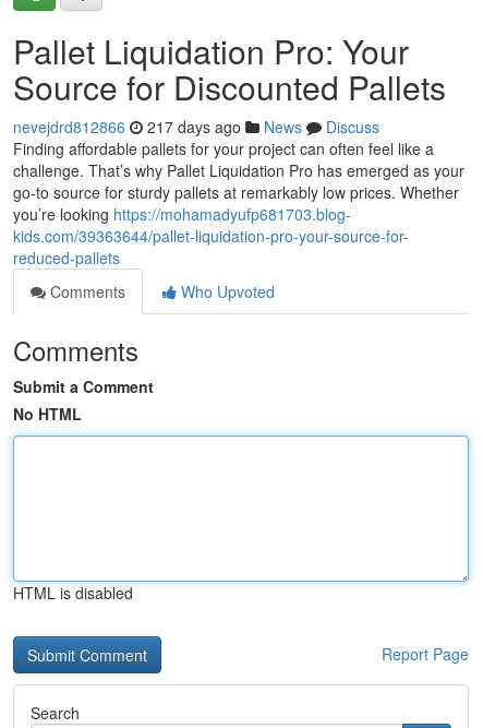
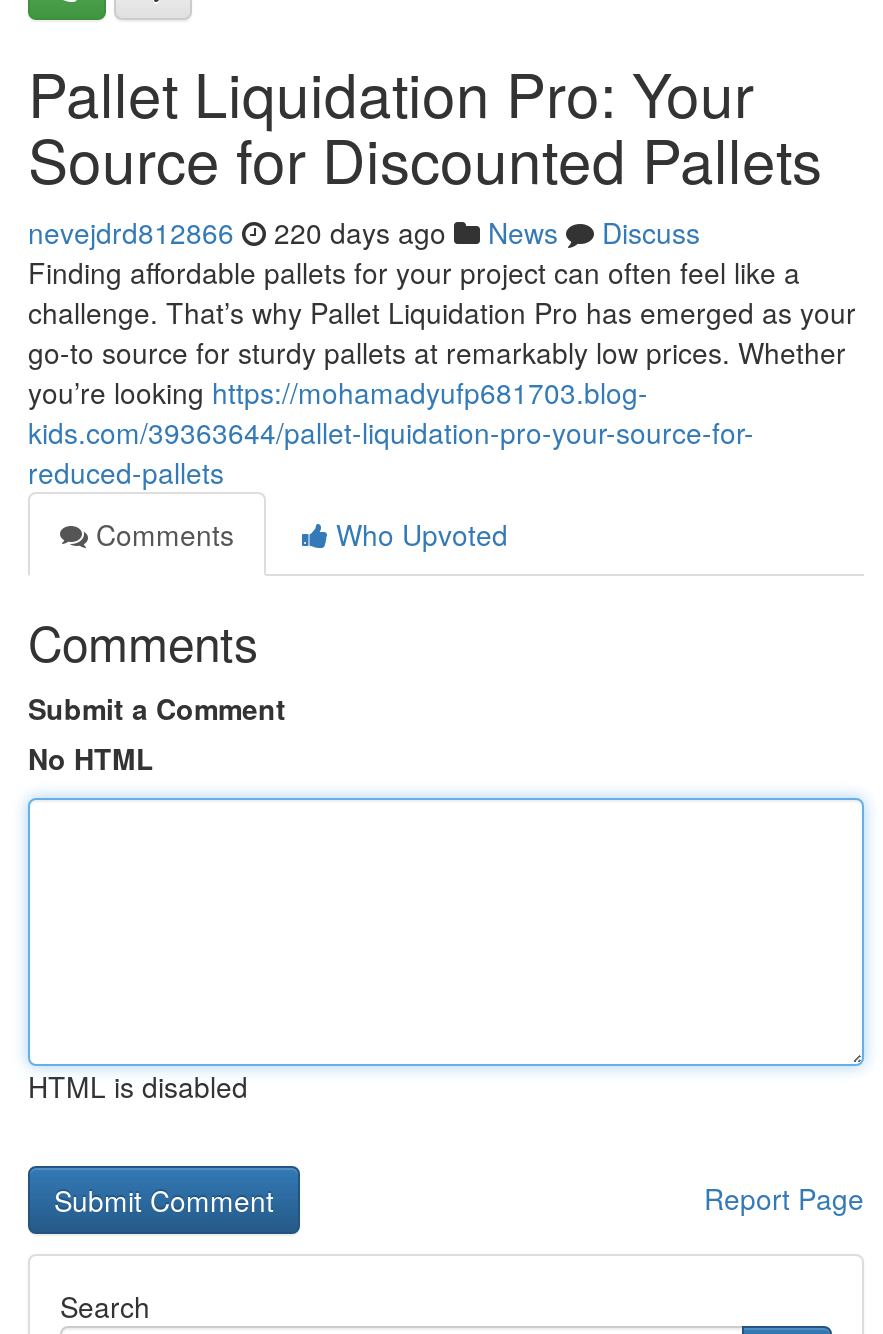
- nevejdrd812866 217 days ago News Discuss
+ nevejdrd812866 220 days ago News Discuss
